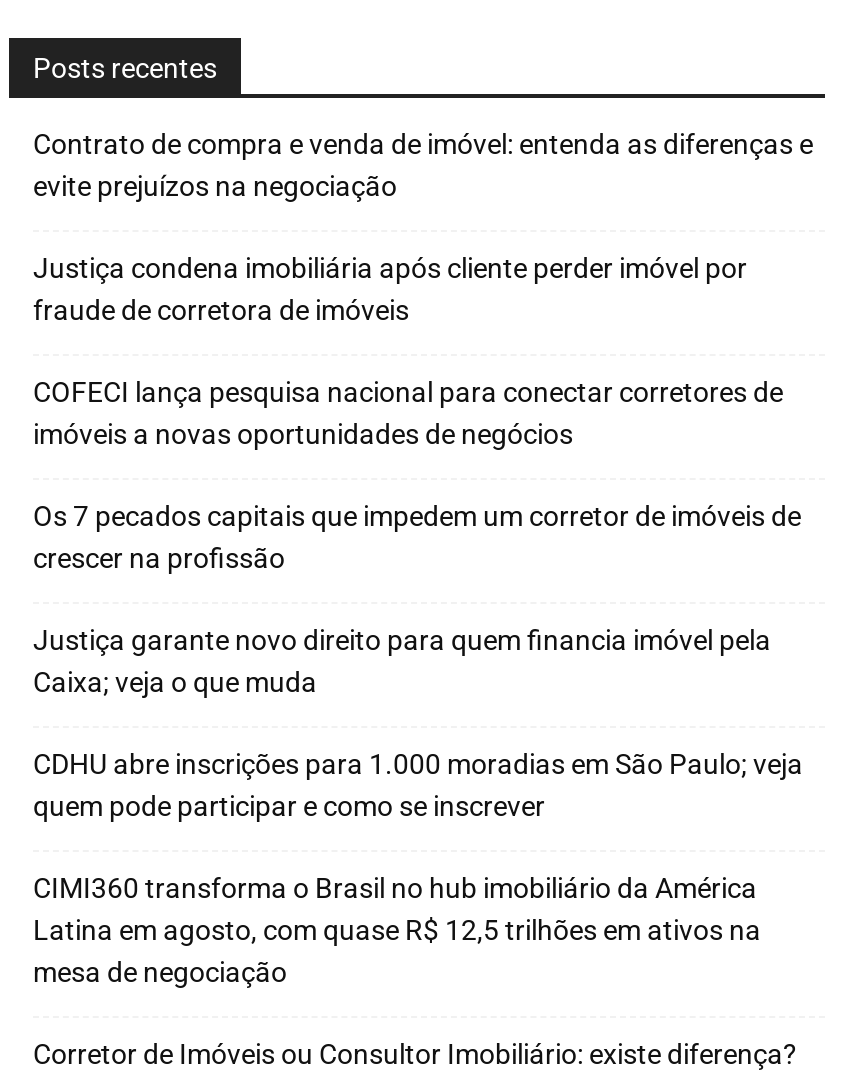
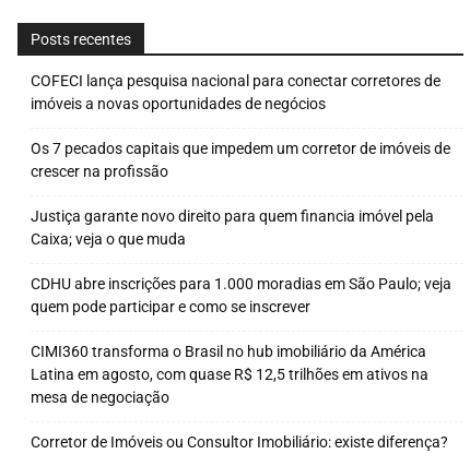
- Contrato de compra e venda de imóvel: entenda as diferenças e
- evite prejuízos na negociação
- Justiça condena imobiliária após cliente perder imóvel por
- fraude de corretora de imóveis
